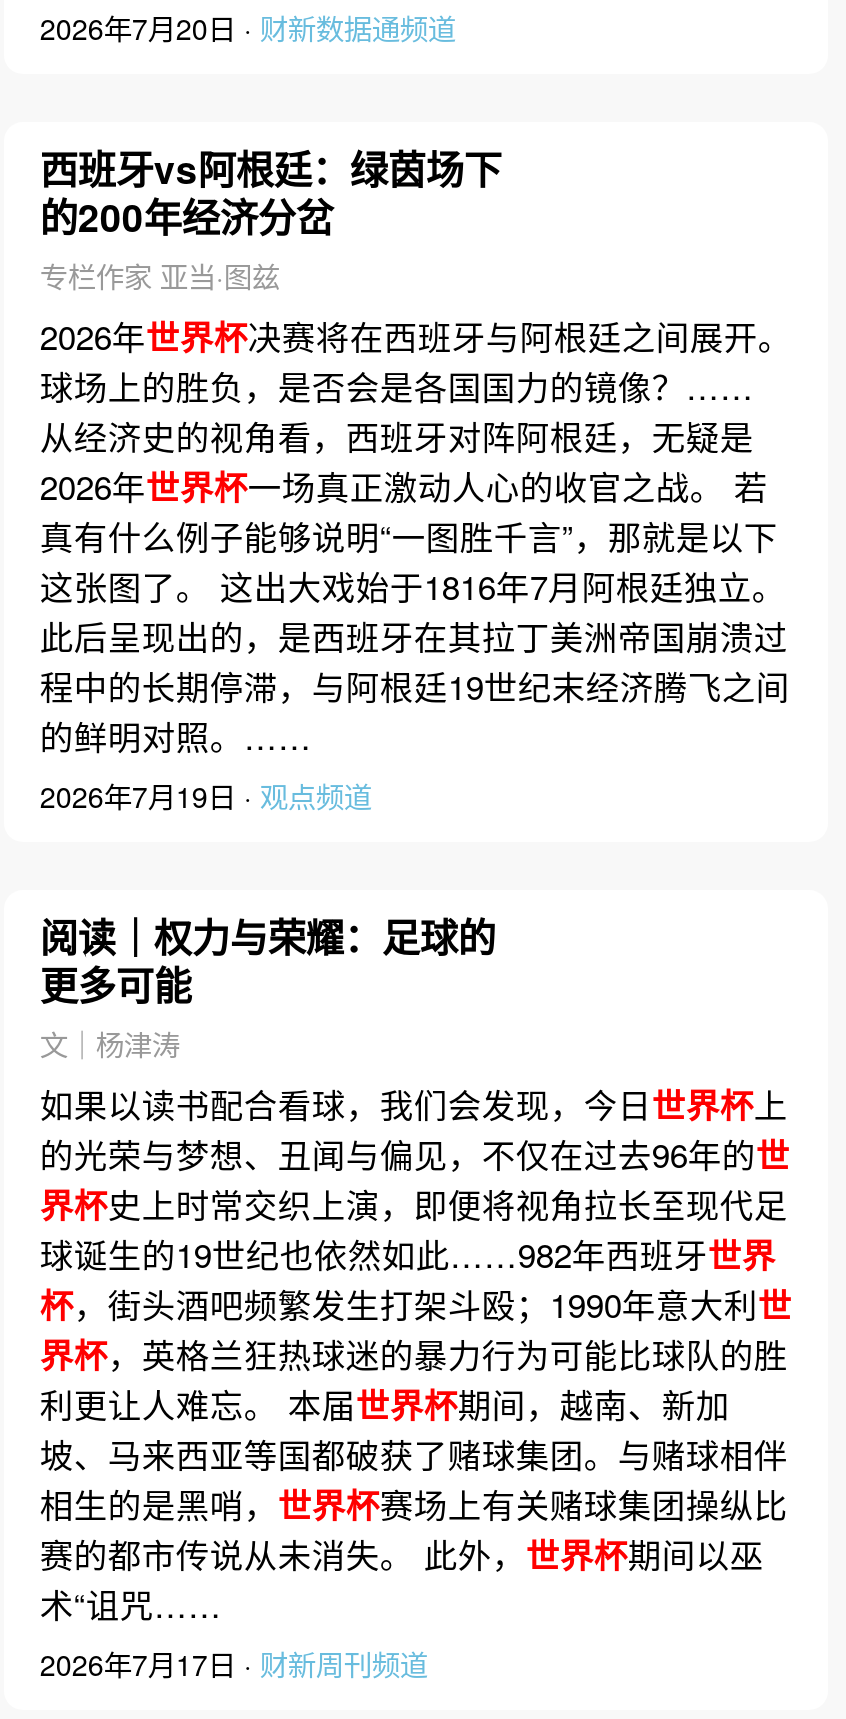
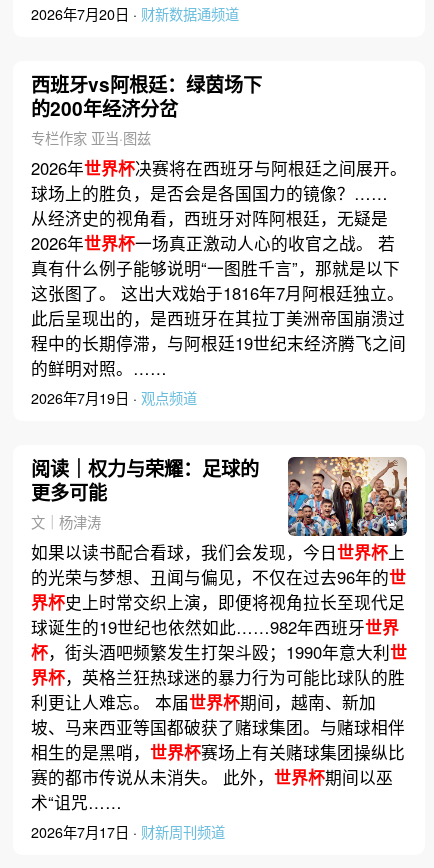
+ [image]
